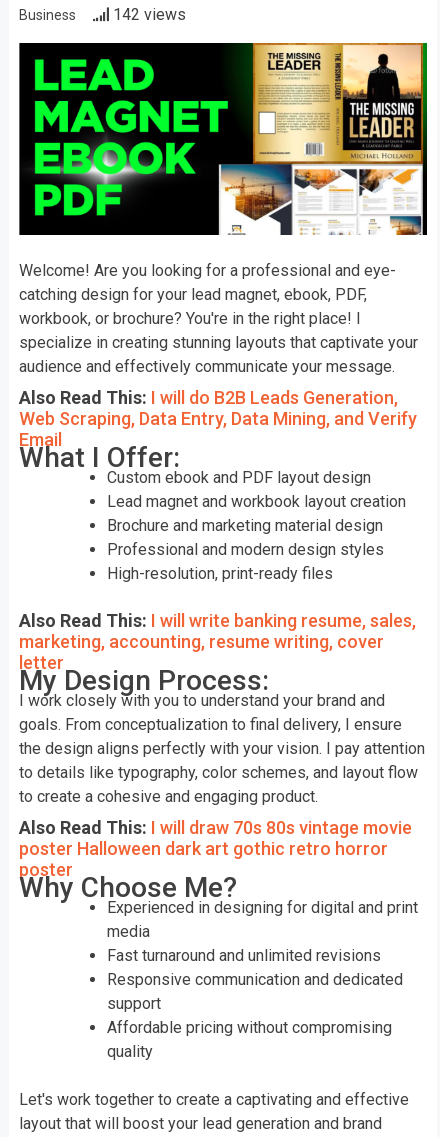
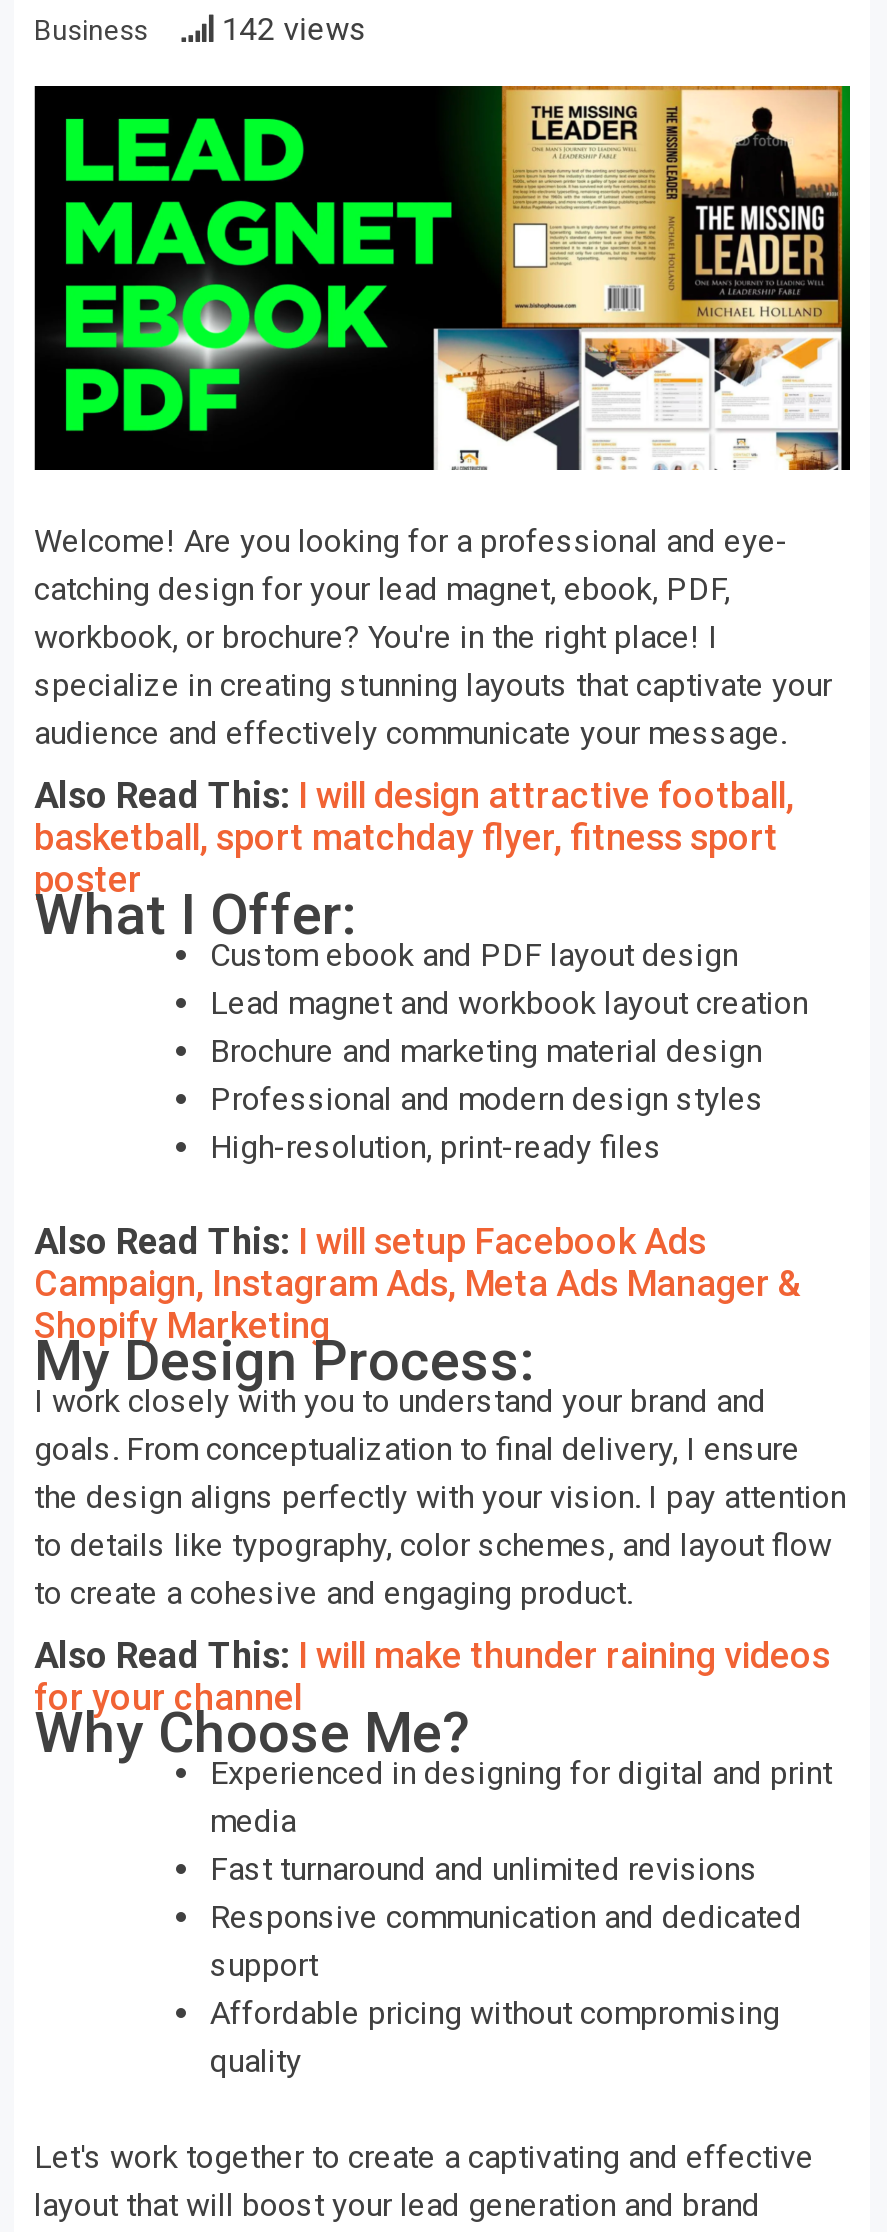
- Also Read This: I will do B2B Leads Generation,
- Web Scraping, Data Entry, Data Mining, and Verify
- Email
+ Also Read This: I will design attractive football,
+ basketball, sport matchday flyer, fitness sport
+ poster

- Also Read This: I will write banking resume, sales,
- marketing, accounting, resume writing, cover
- letter
+ Also Read This: I will setup Facebook Ads
+ Campaign, Instagram Ads, Meta Ads Manager &
+ Shopify Marketing

- Also Read This: I will draw 70s 80s vintage movie
- poster Halloween dark art gothic retro horror
- poster
+ Also Read This: I will make thunder raining videos
+ for your channel
